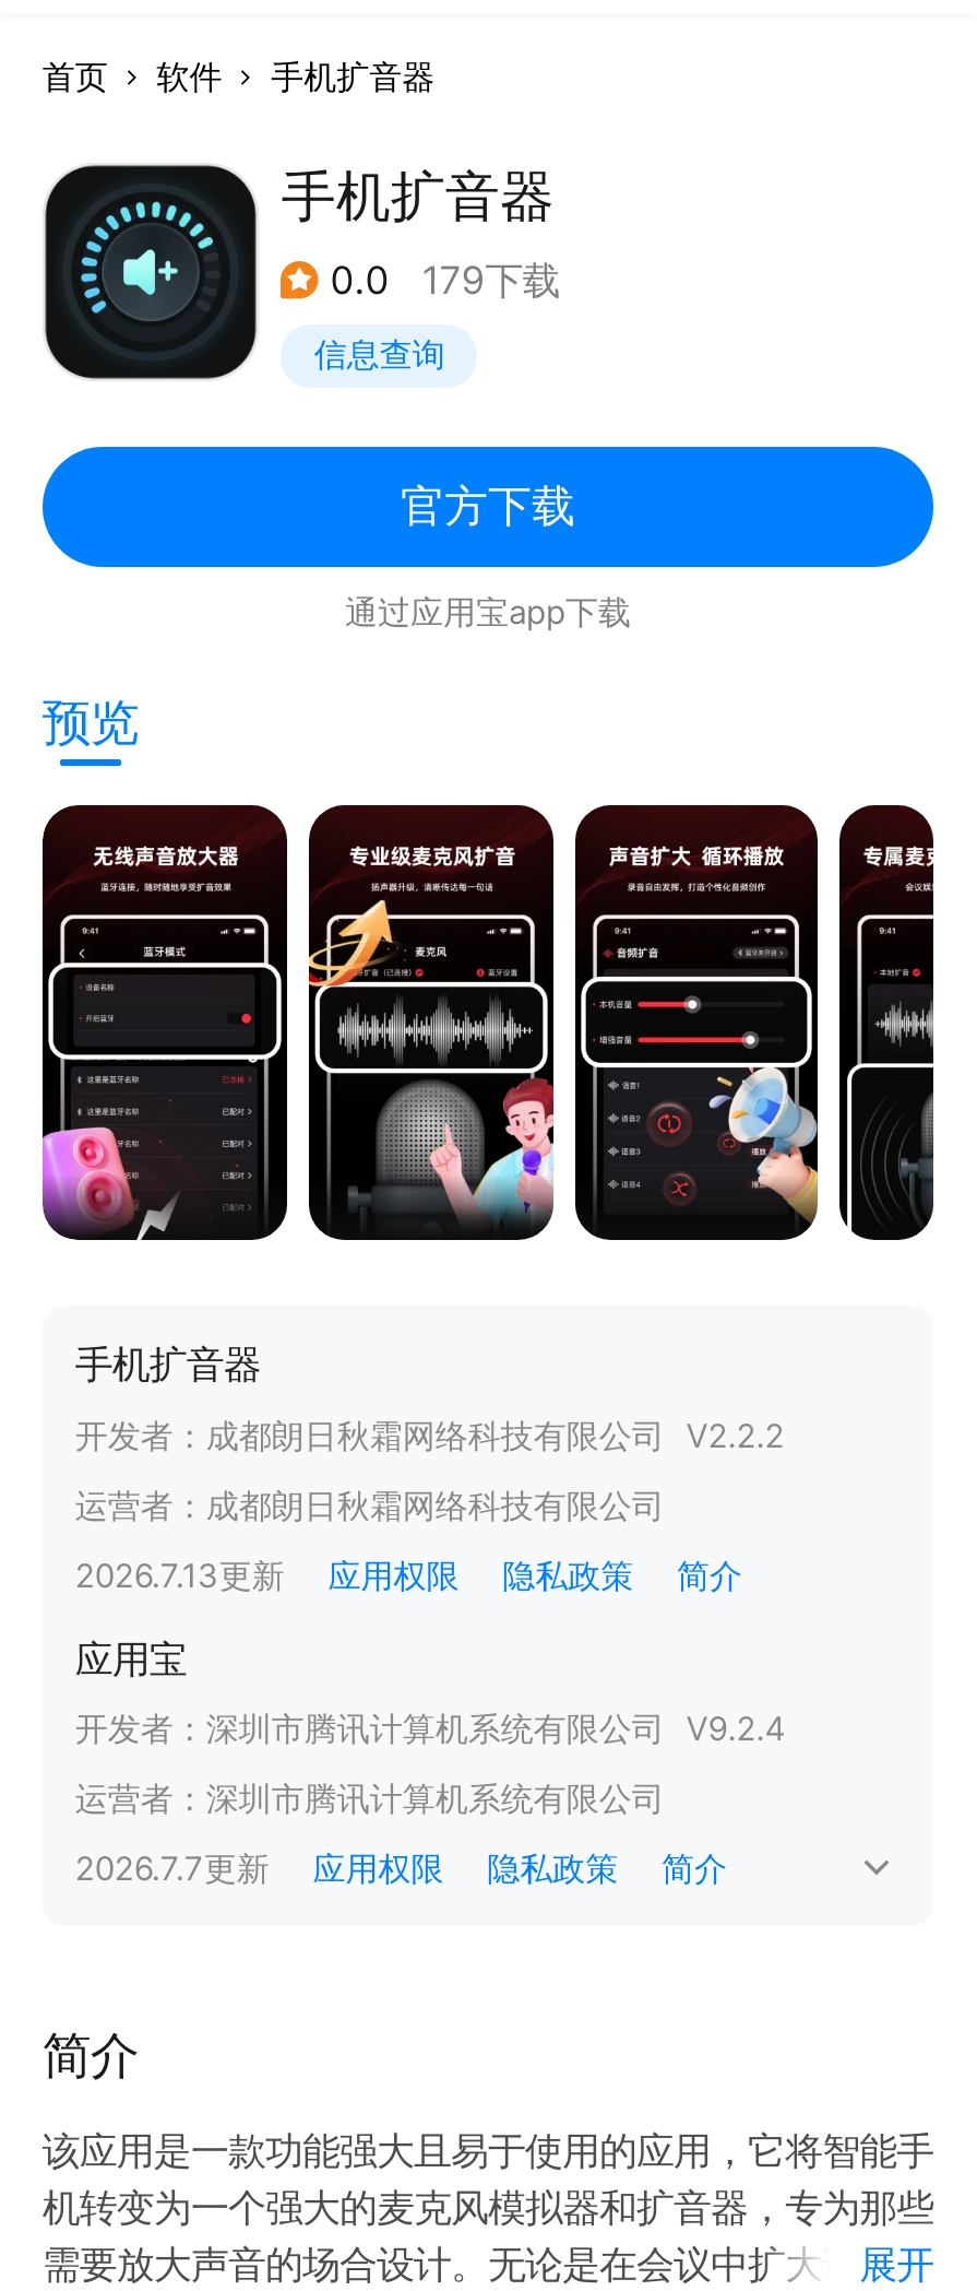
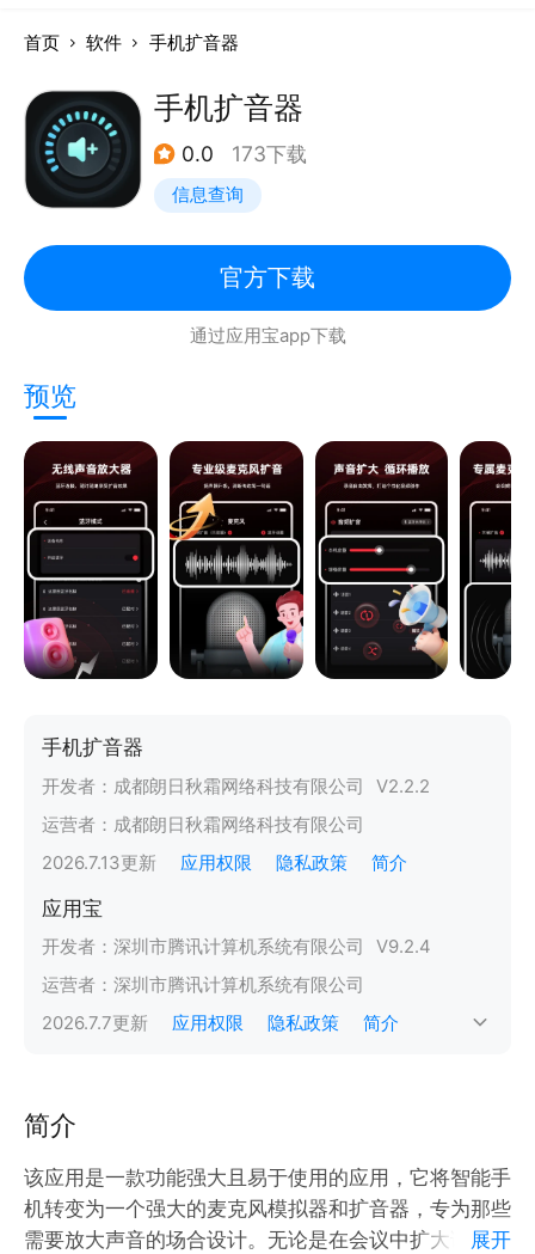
- 0.0 179下载
+ 0.0 173下载
